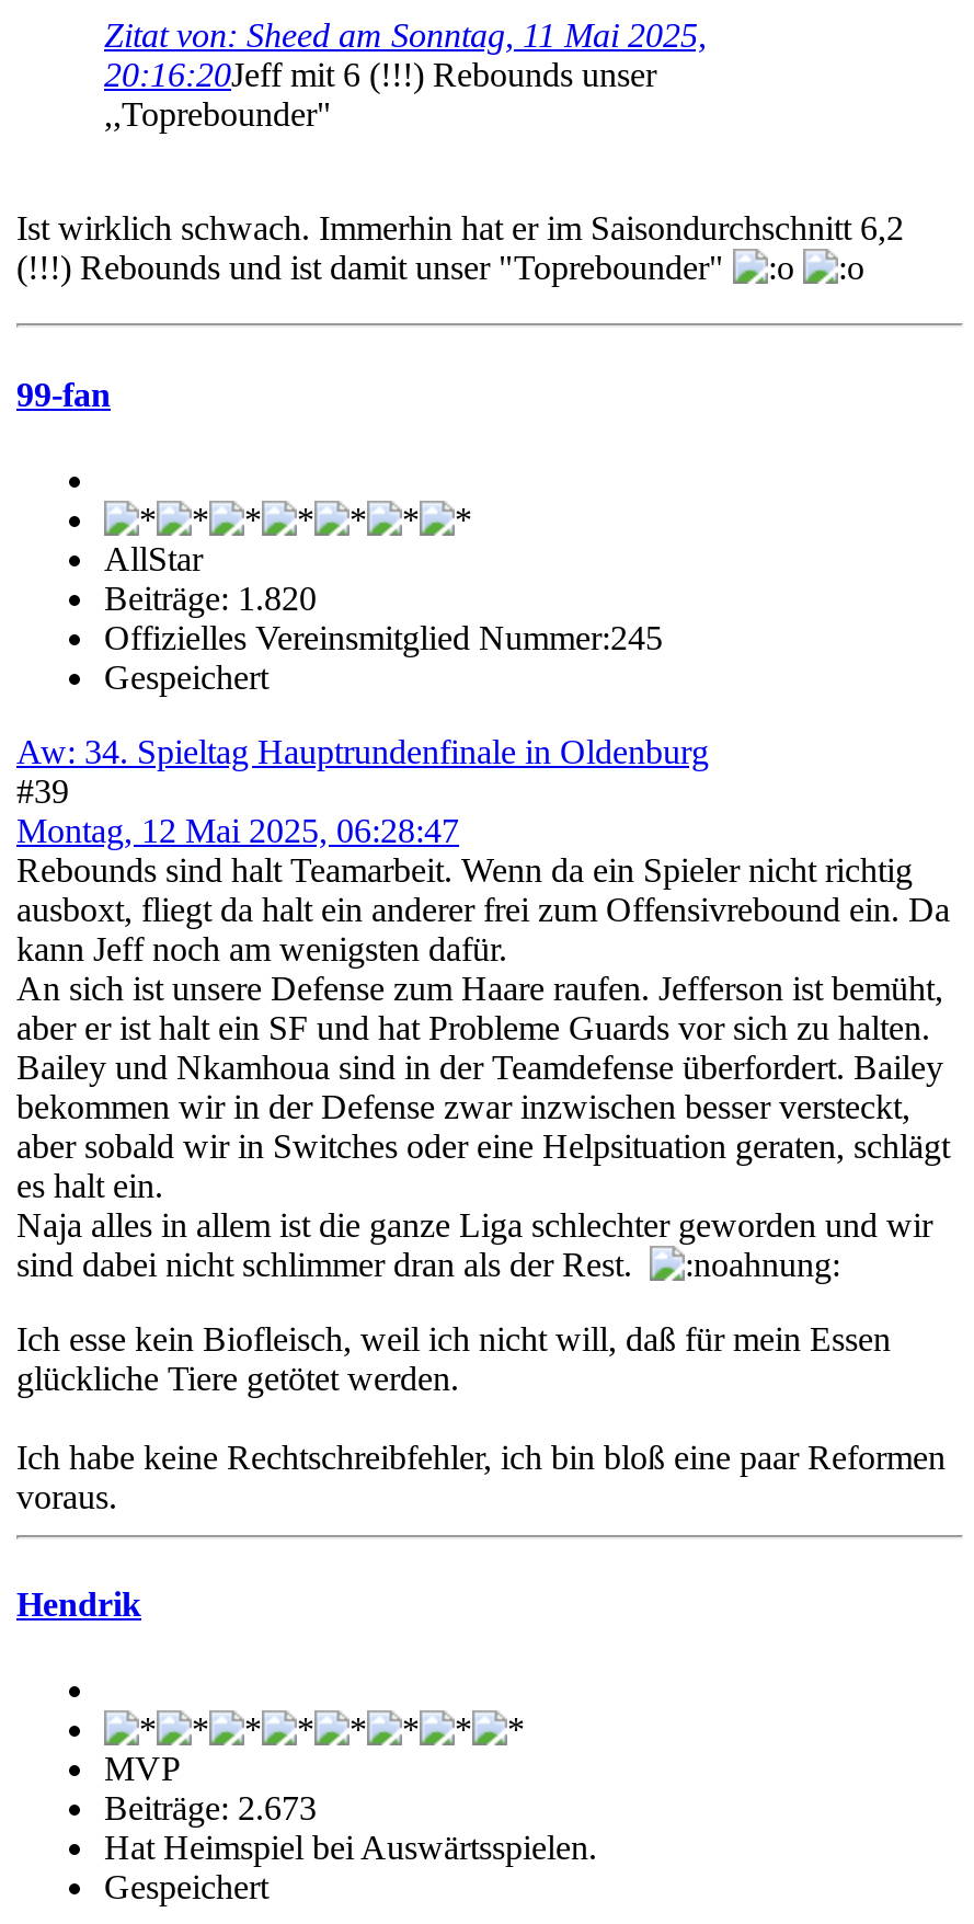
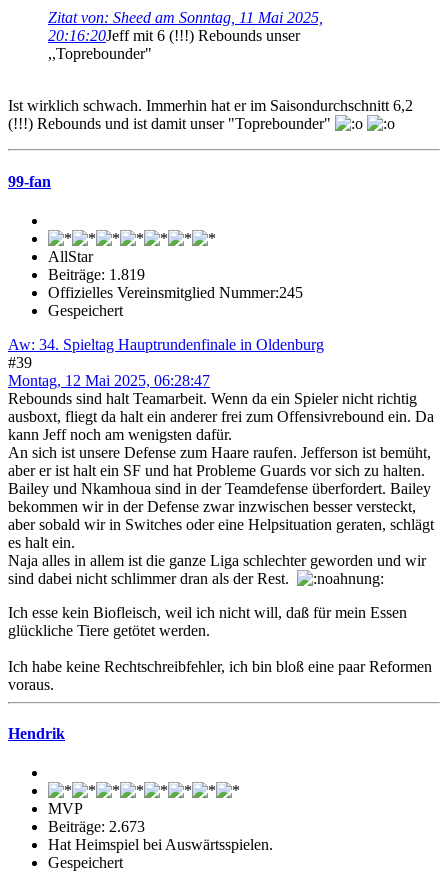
- Beiträge: 1.820
+ Beiträge: 1.819
